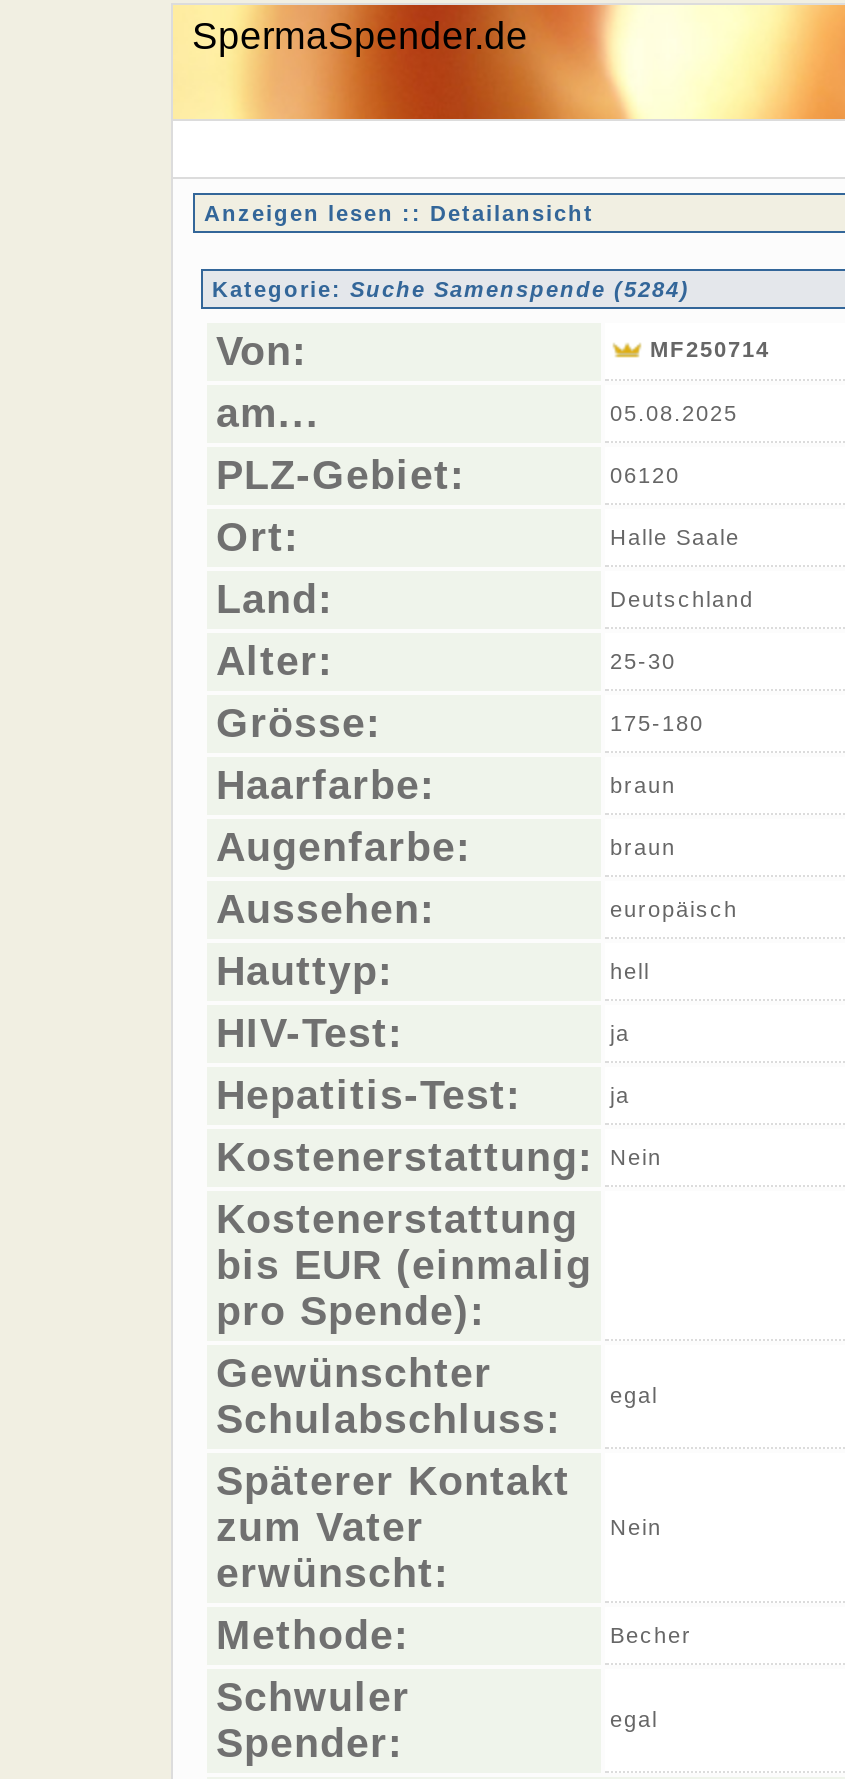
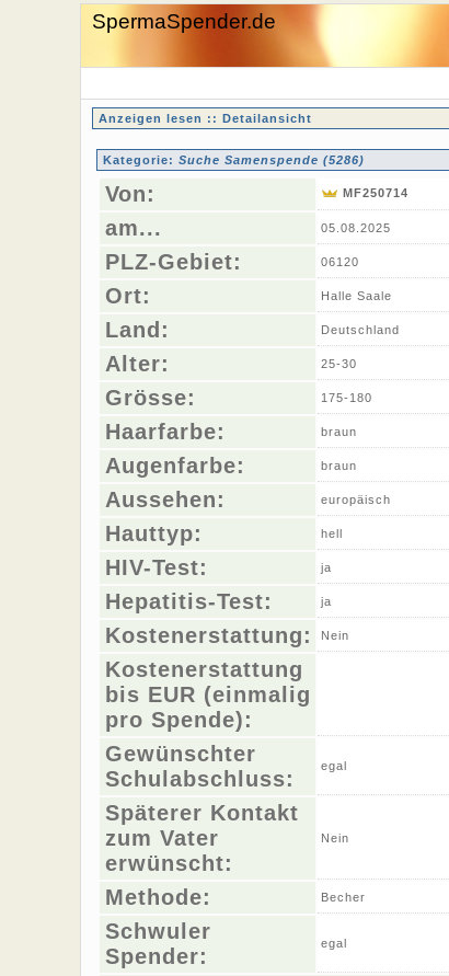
- Kategorie: Suche Samenspende (5284)
+ Kategorie: Suche Samenspende (5286)
